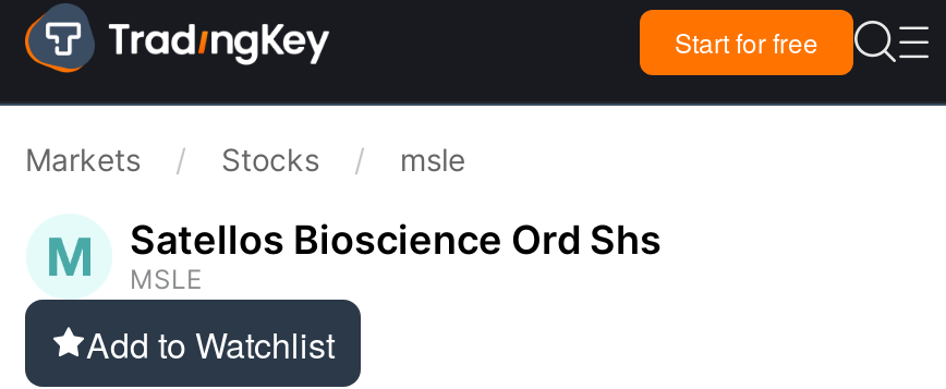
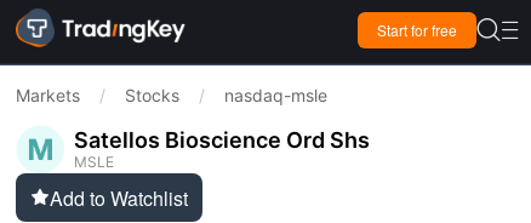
- msle
+ nasdaq-msle
